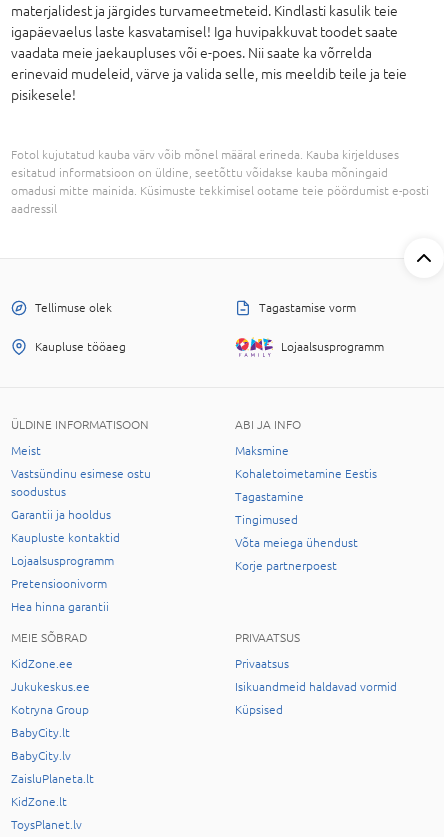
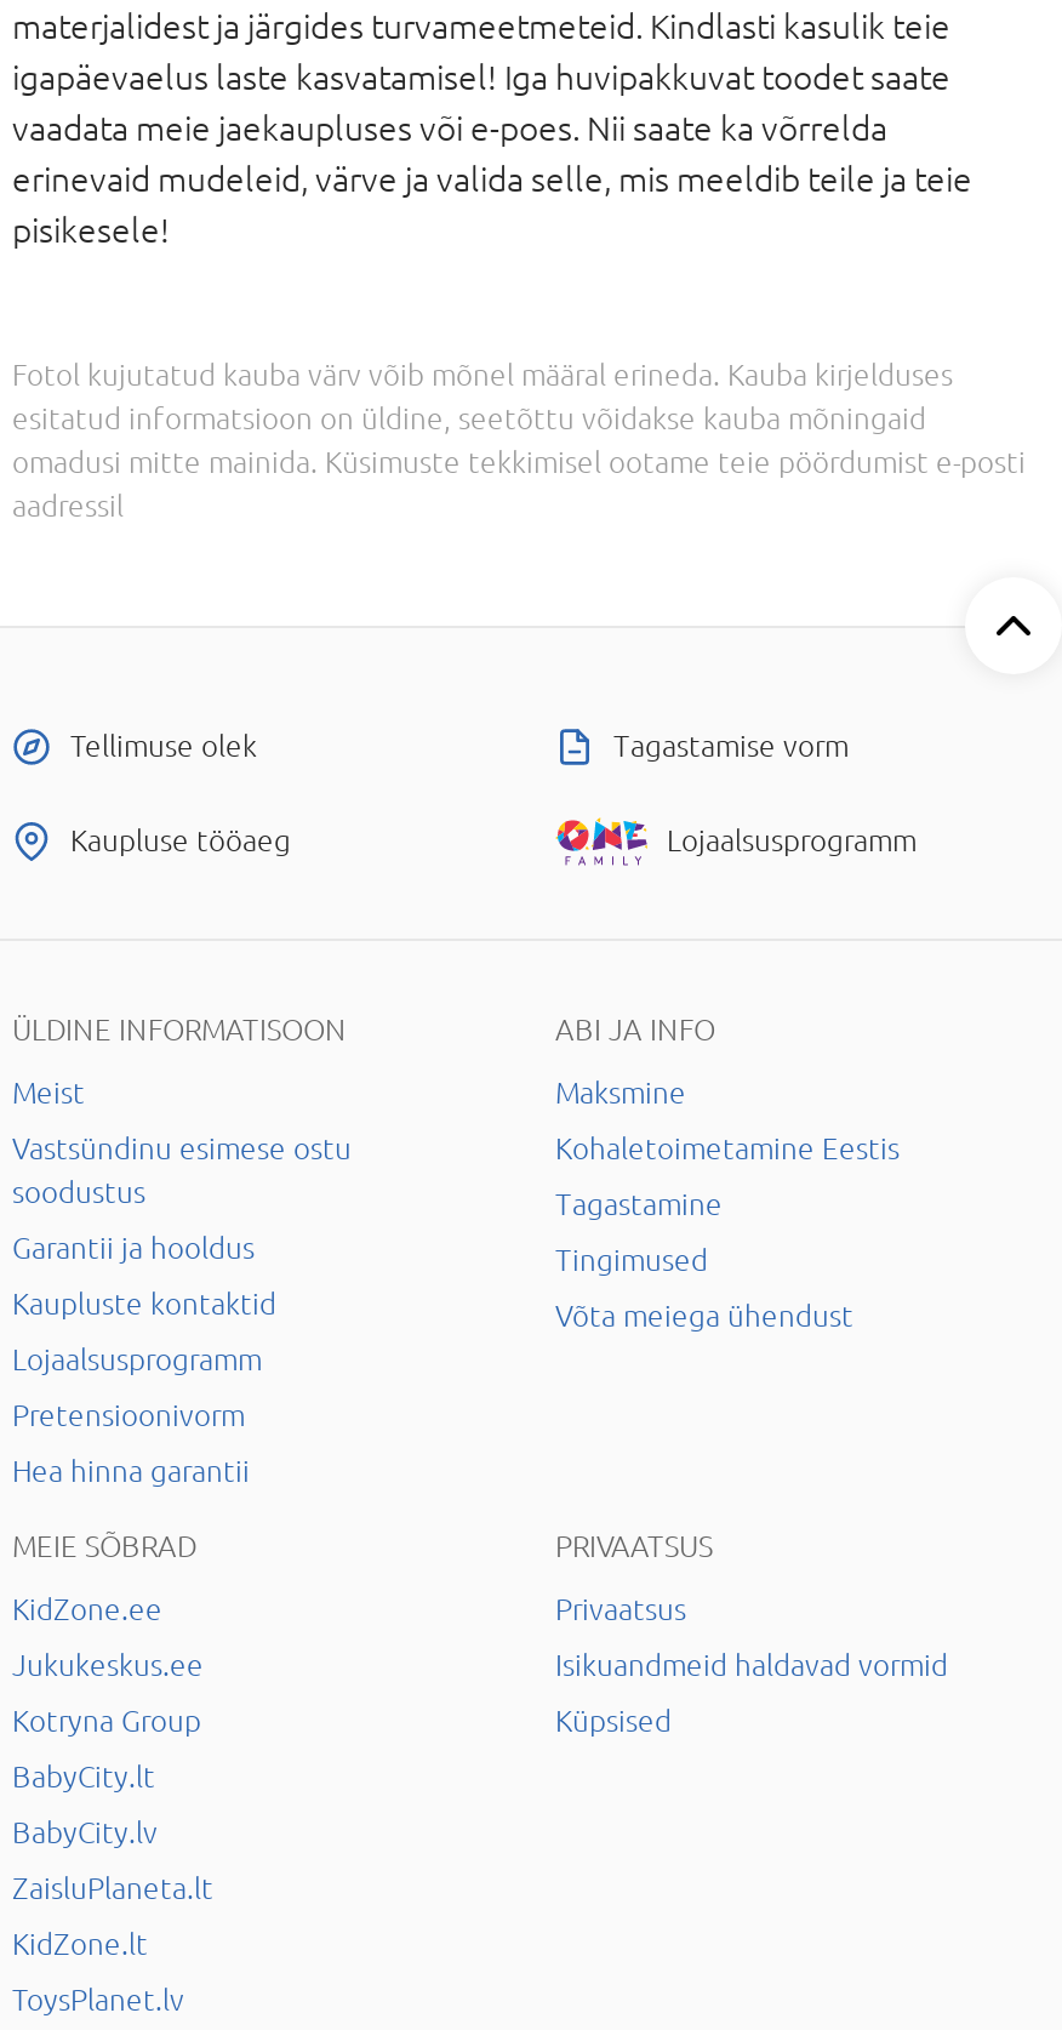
- Korje partnerpoest
